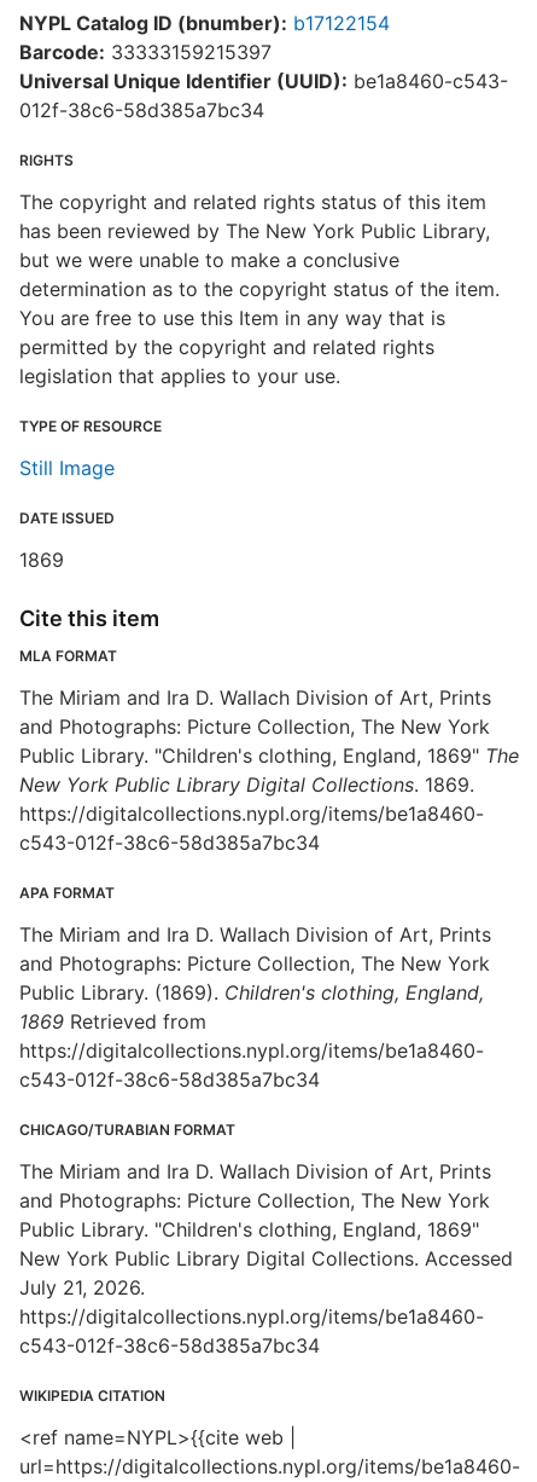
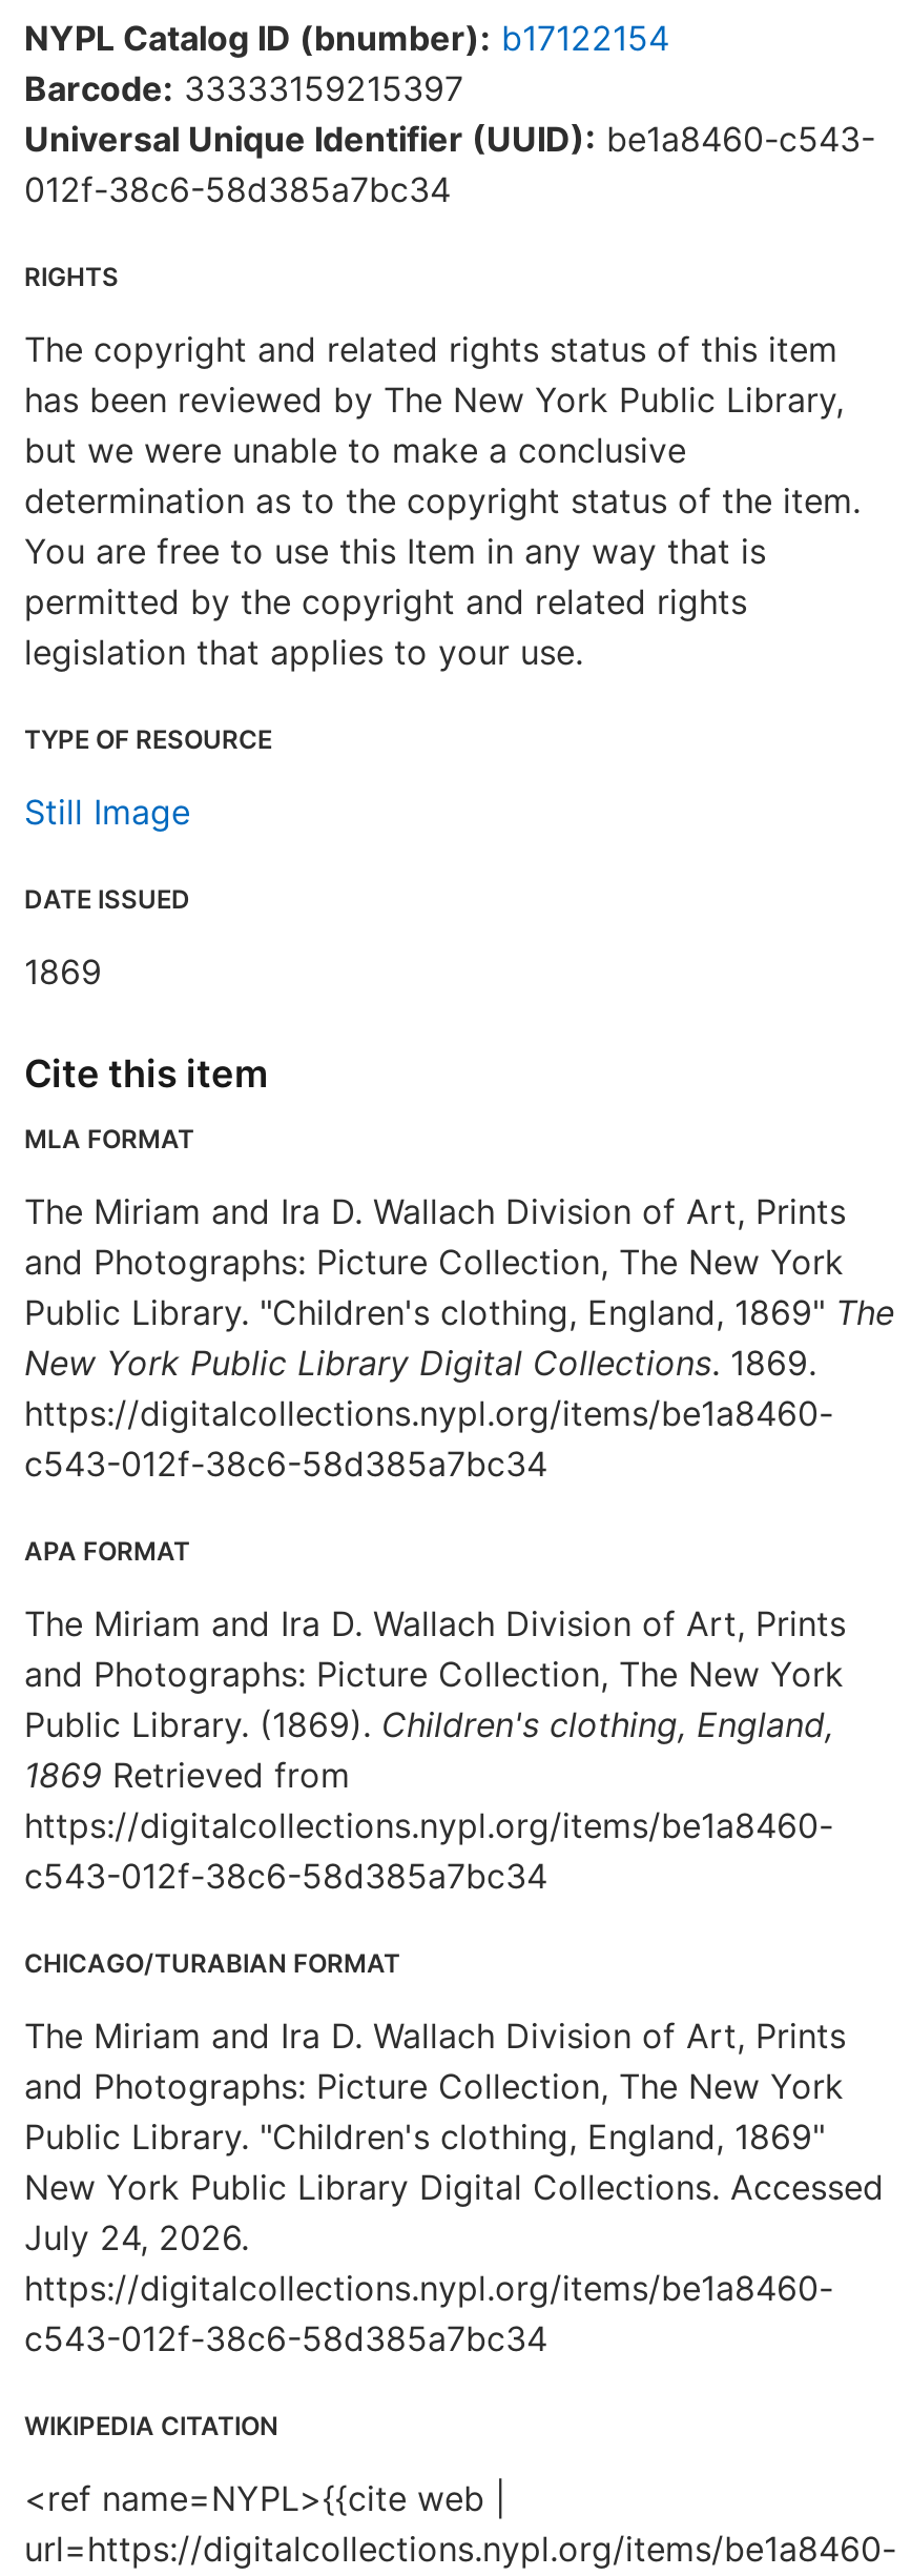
- July 21, 2026.
+ July 24, 2026.
